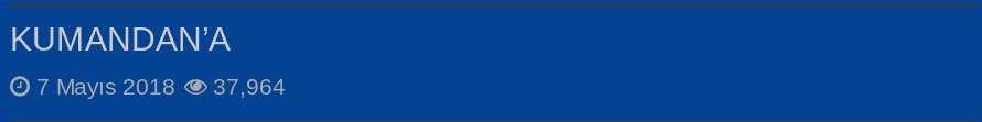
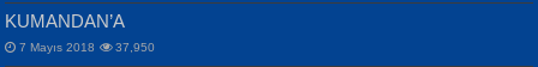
- 7 Mayıs 2018 37,964
+ 7 Mayıs 2018 37,950
